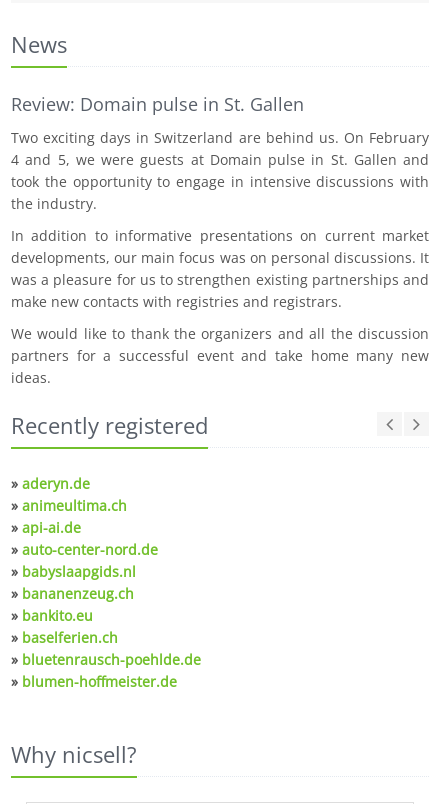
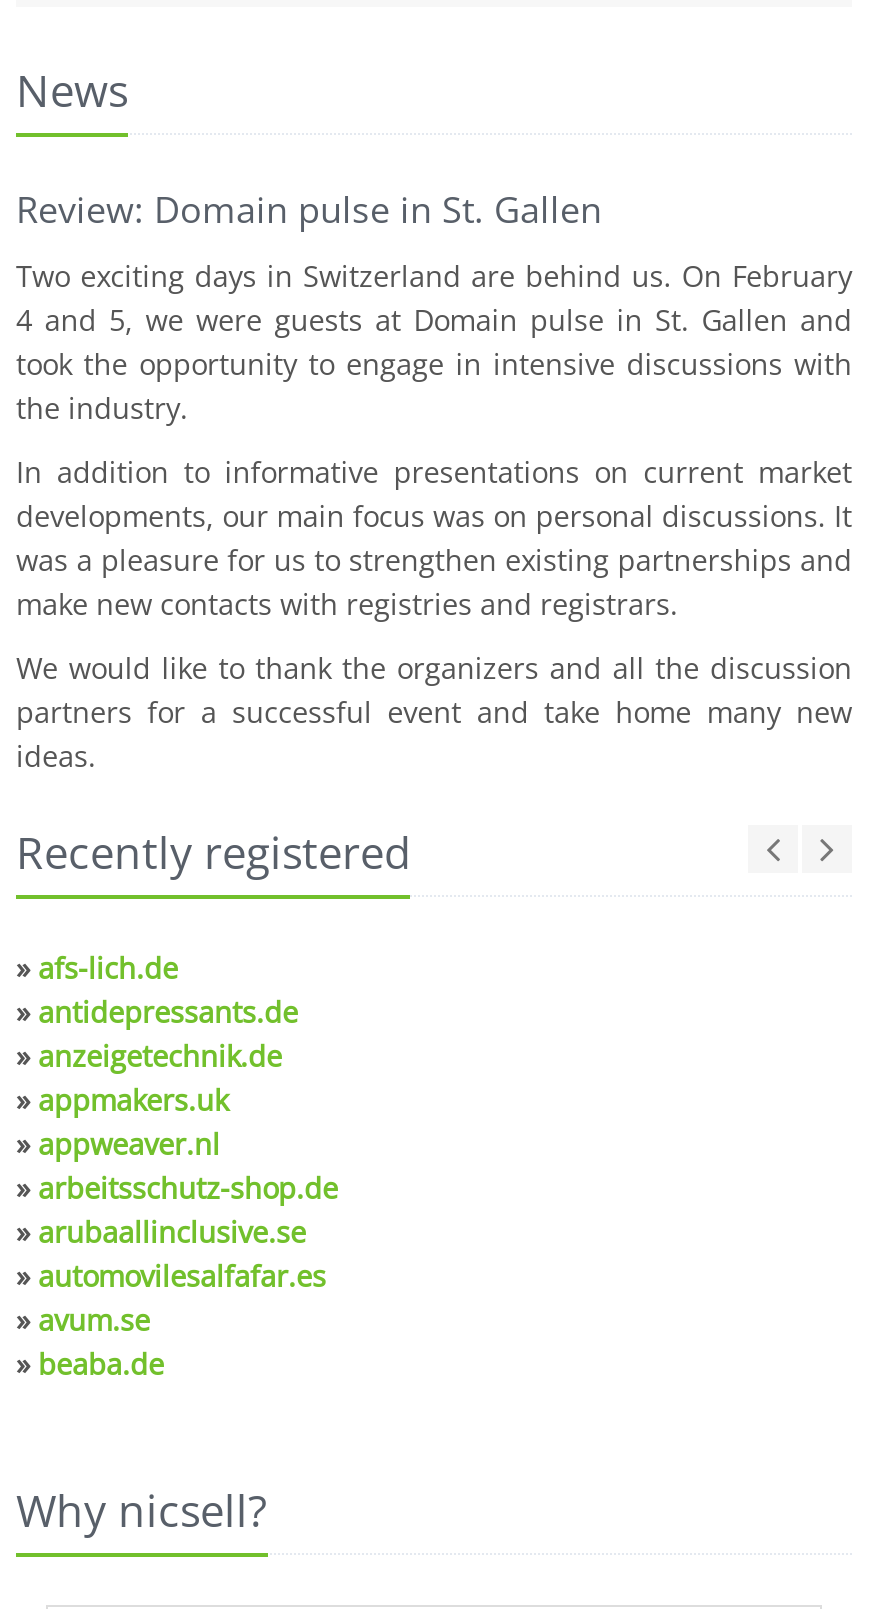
- » aderyn.de
- » animeultima.ch
- » api-ai.de
- » auto-center-nord.de
- » babyslaapgids.nl
- » bananenzeug.ch
- » bankito.eu
- » baselferien.ch
- » bluetenrausch-poehlde.de
- » blumen-hoffmeister.de
+ » afs-lich.de
+ » antidepressants.de
+ » anzeigetechnik.de
+ » appmakers.uk
+ » appweaver.nl
+ » arbeitsschutz-shop.de
+ » arubaallinclusive.se
+ » automovilesalfafar.es
+ » avum.se
+ » beaba.de
